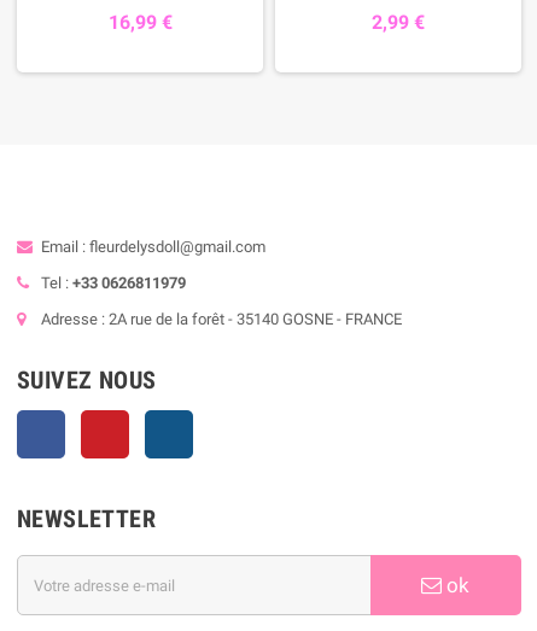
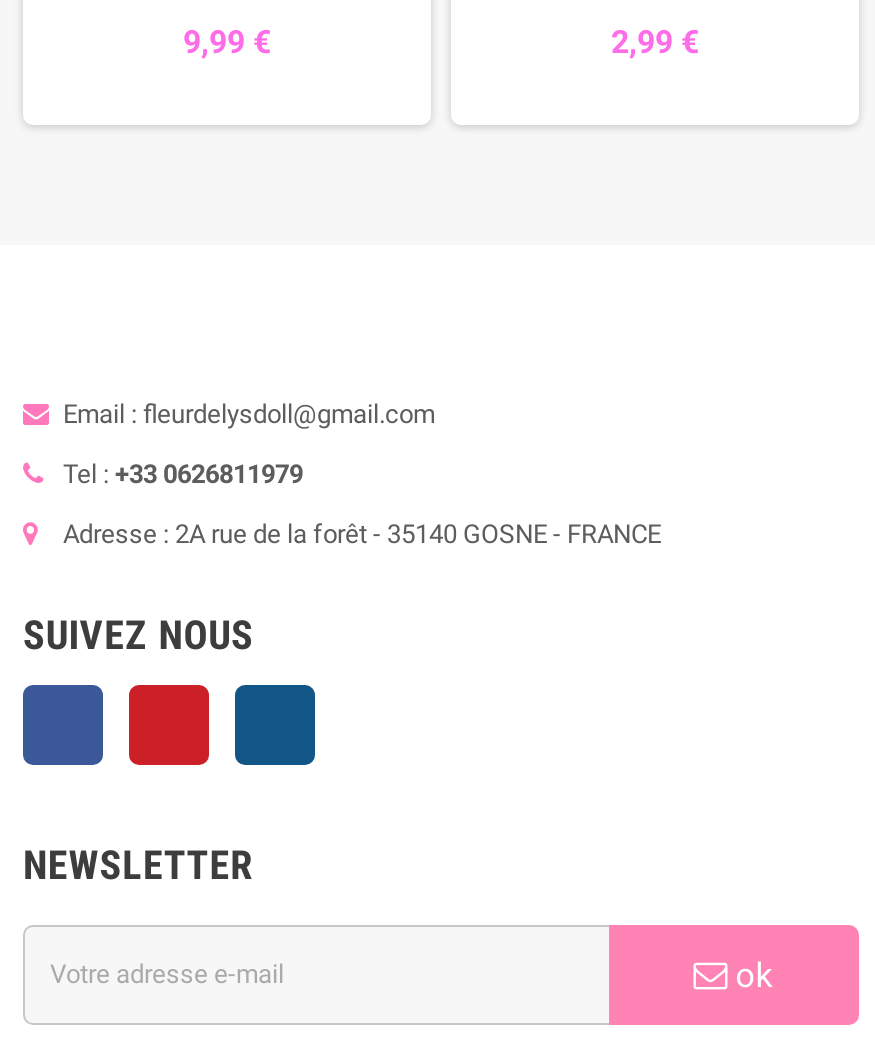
- 16,99 €
+ 9,99 €
